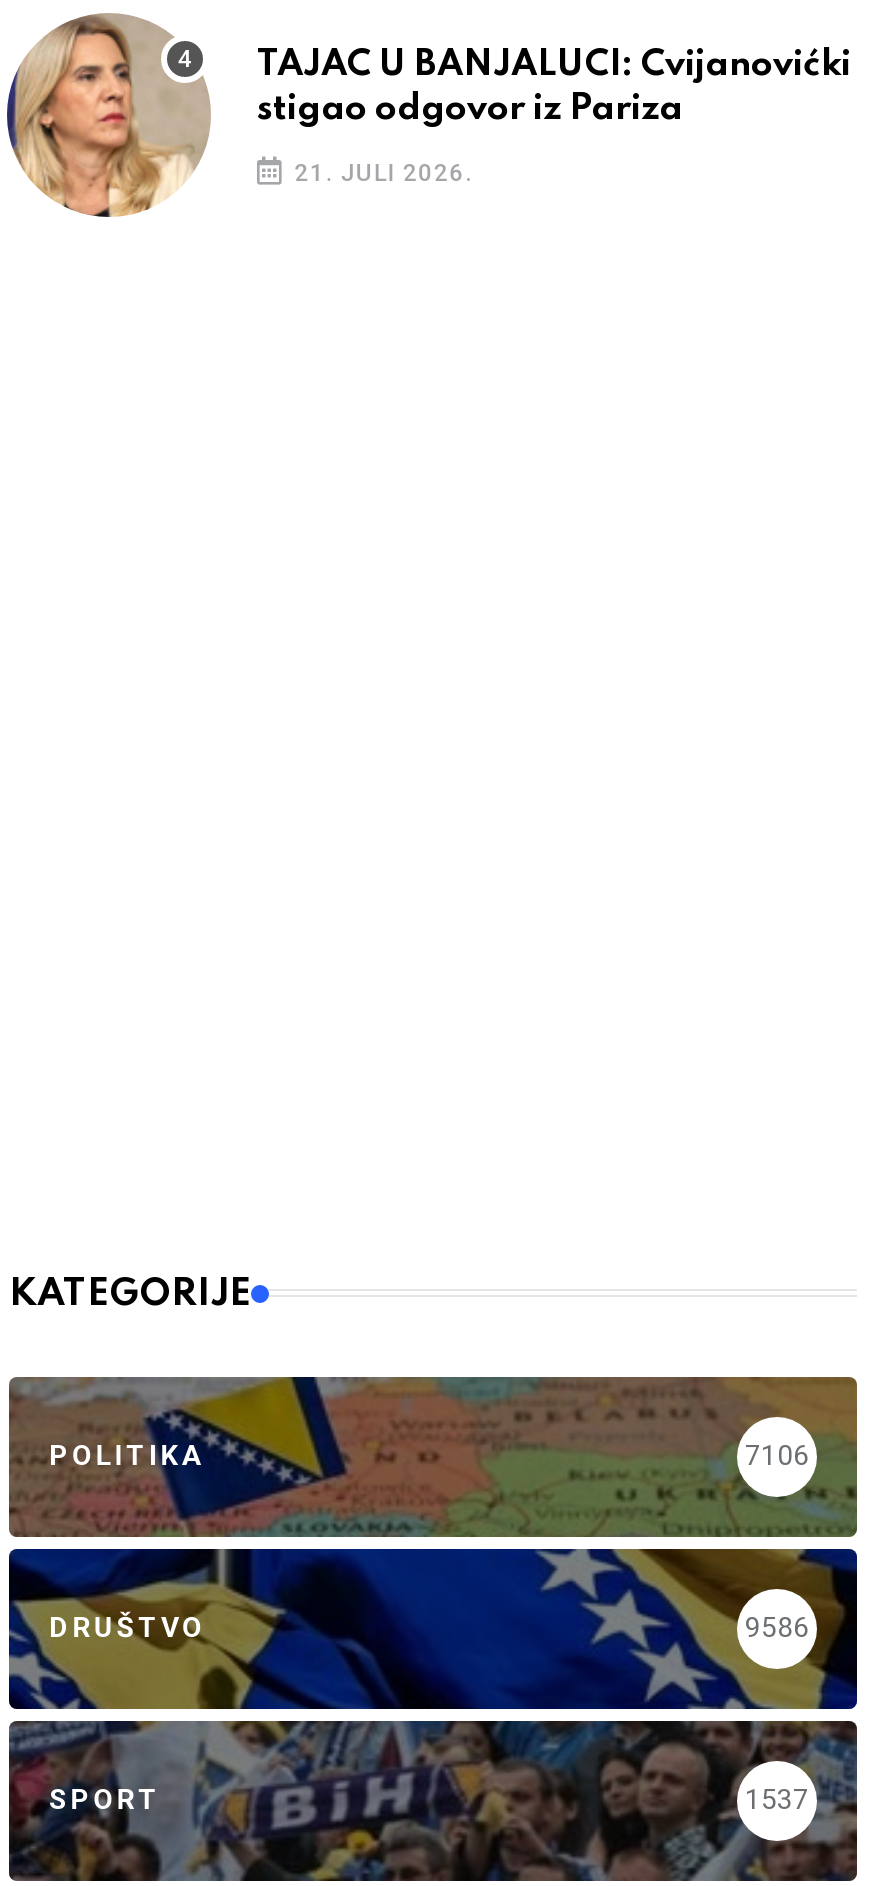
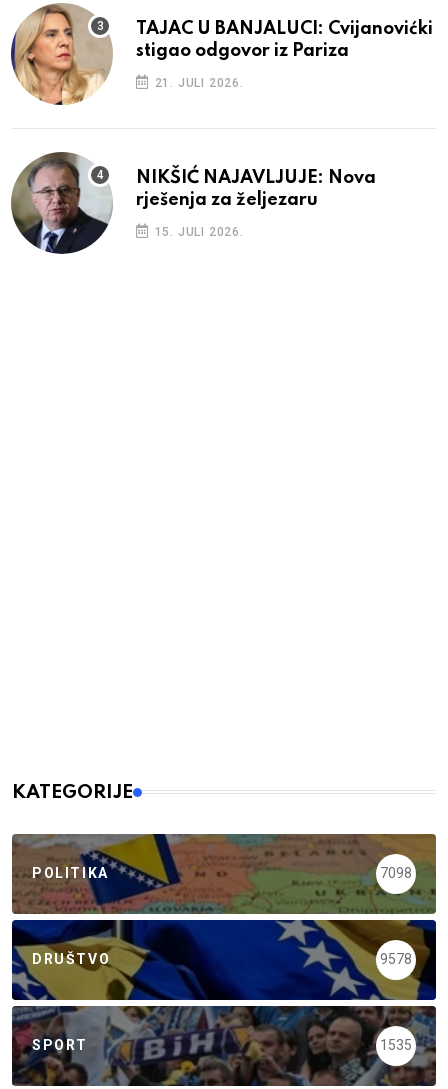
+ [image]
+ NIKŠIĆ NAJAVLJUJE: Nova
+ rješenja za željezaru
+ 15. JULI 2026.

- 7106
+ 7098

- 9586
+ 9578

- 1537
+ 1535
